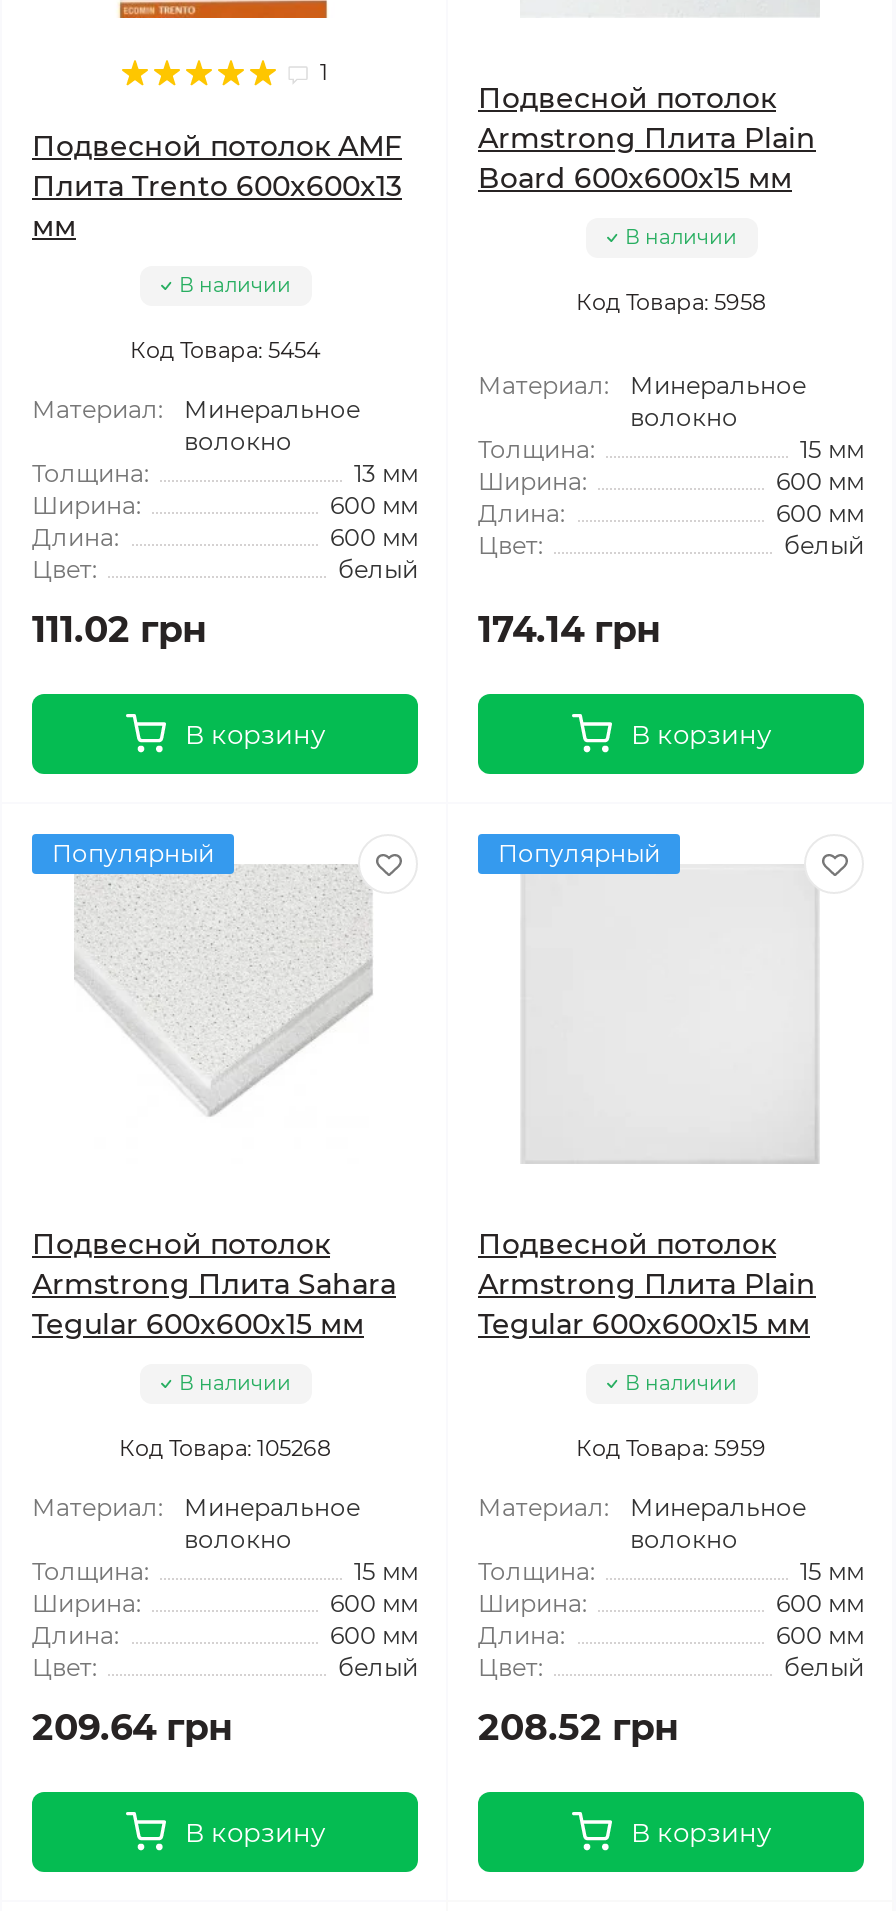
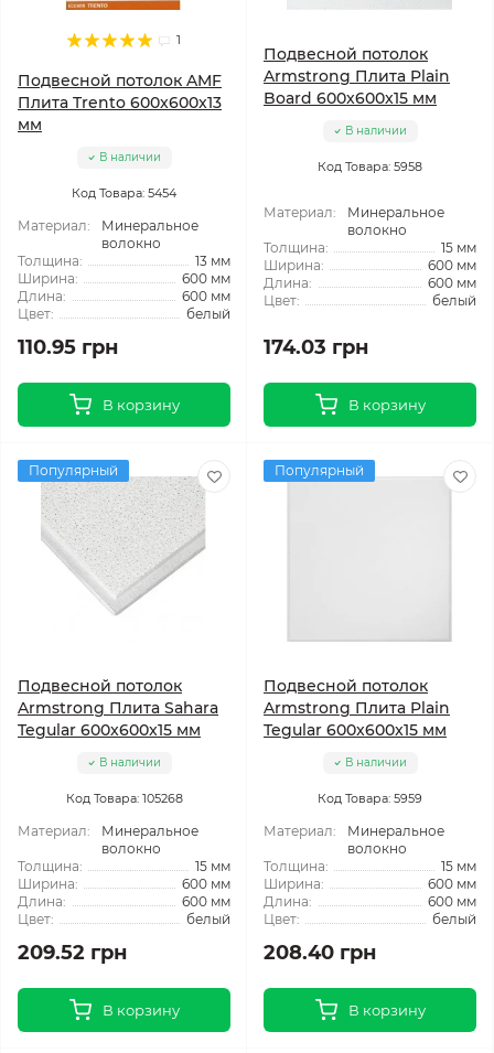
- 111.02 грн
+ 110.95 грн

- 174.14 грн
+ 174.03 грн

- 209.64 грн
+ 209.52 грн

- 208.52 грн
+ 208.40 грн
